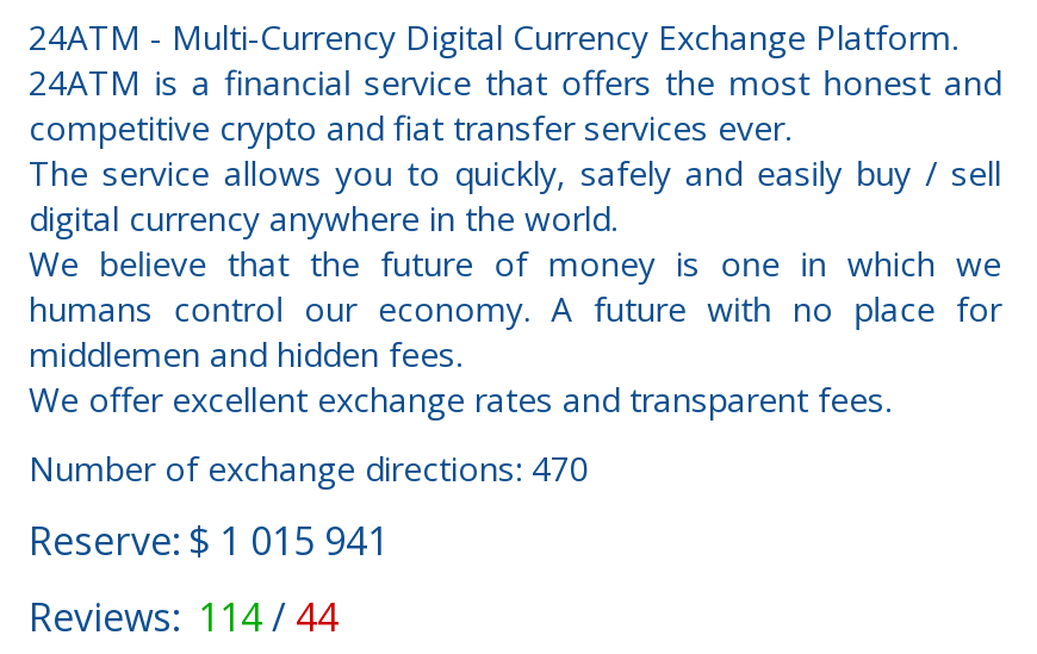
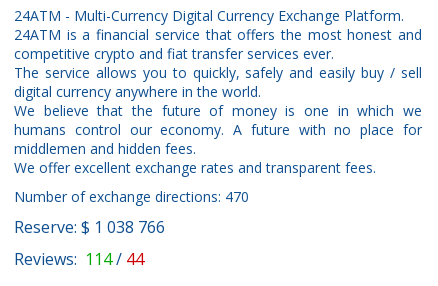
- Reserve: $ 1 015 941
+ Reserve: $ 1 038 766
